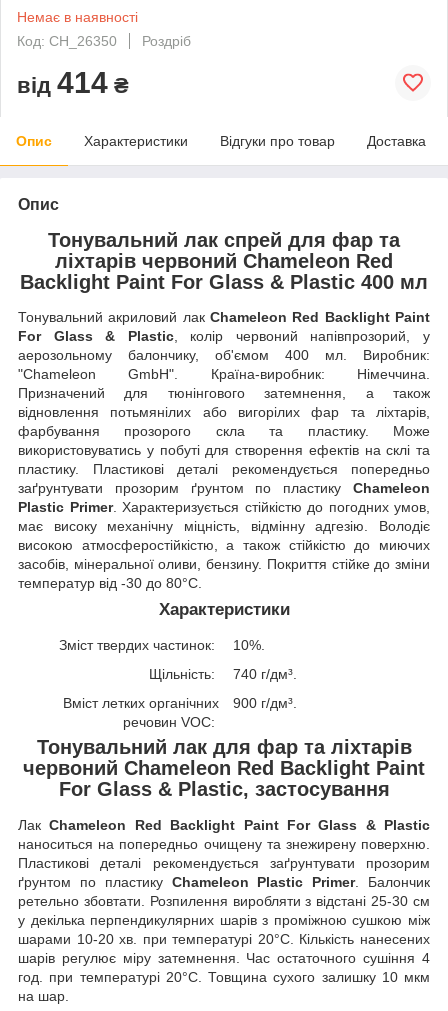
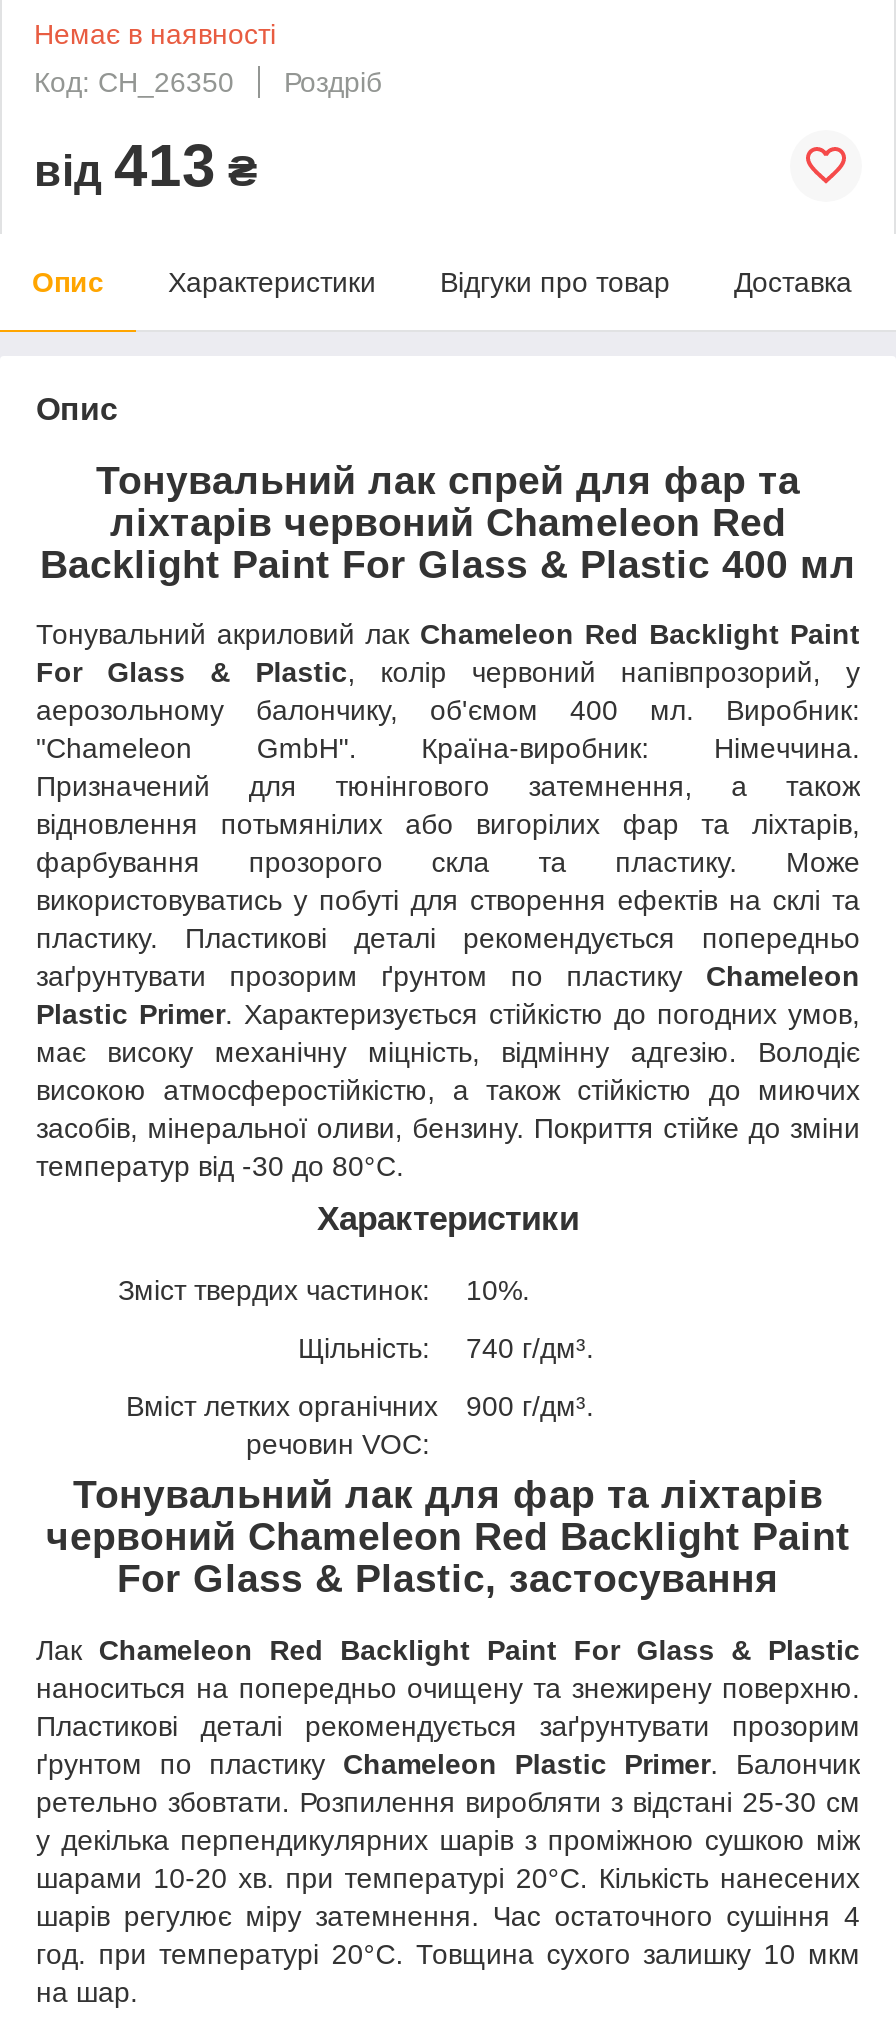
- від 414 ₴
+ від 413 ₴
